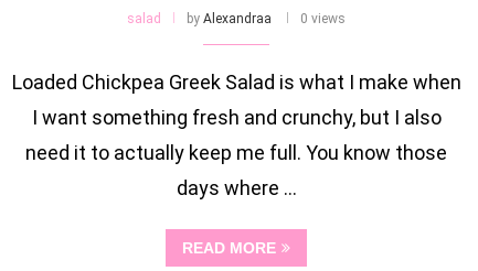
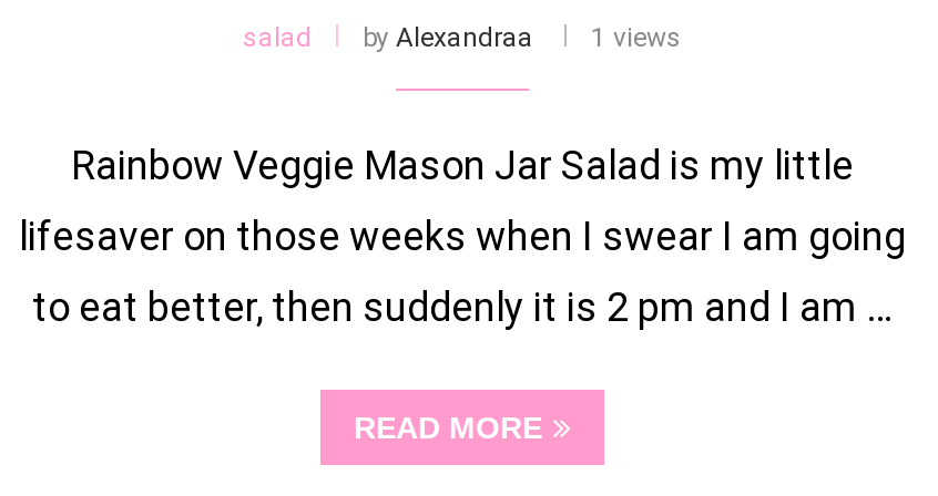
- 0 views
- Loaded Chickpea Greek Salad is what I make when
- I want something fresh and crunchy, but I also
- need it to actually keep me full. You know those
- days where …
+ 1 views
+ Rainbow Veggie Mason Jar Salad is my little
+ lifesaver on those weeks when I swear I am going
+ to eat better, then suddenly it is 2 pm and I am …
